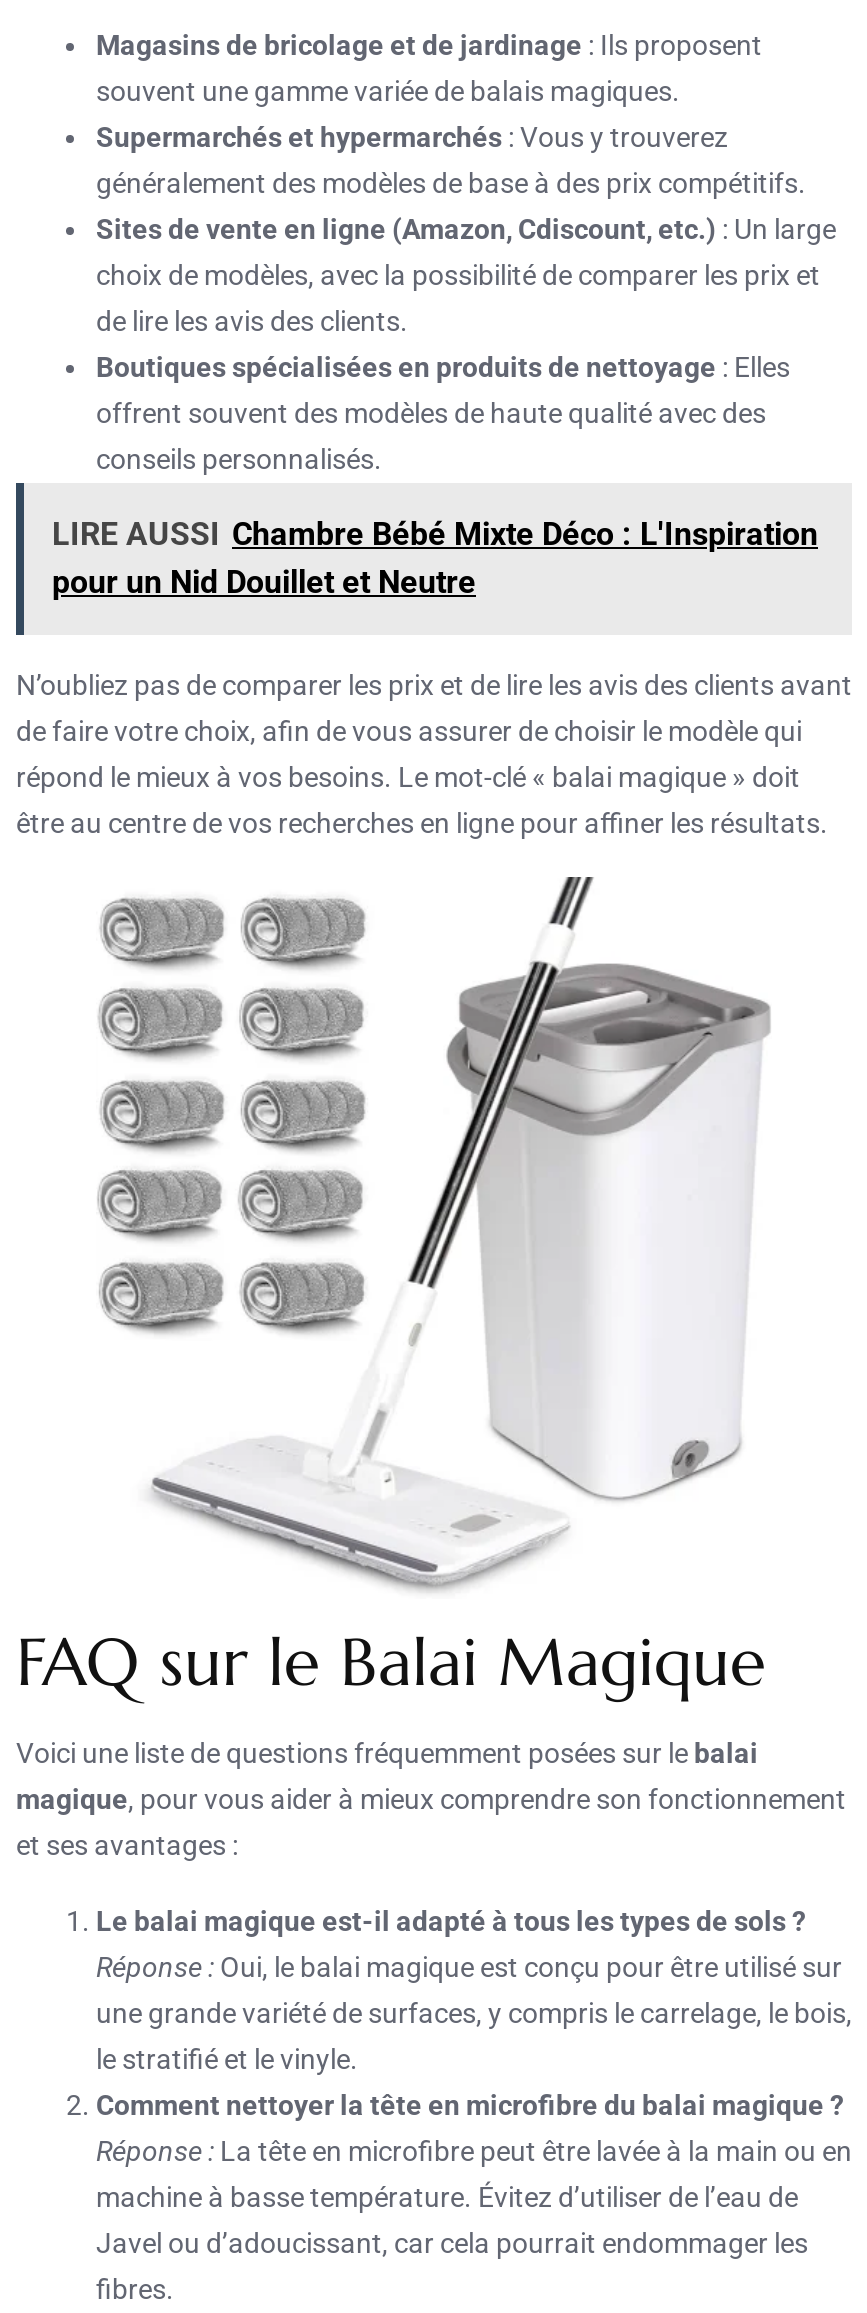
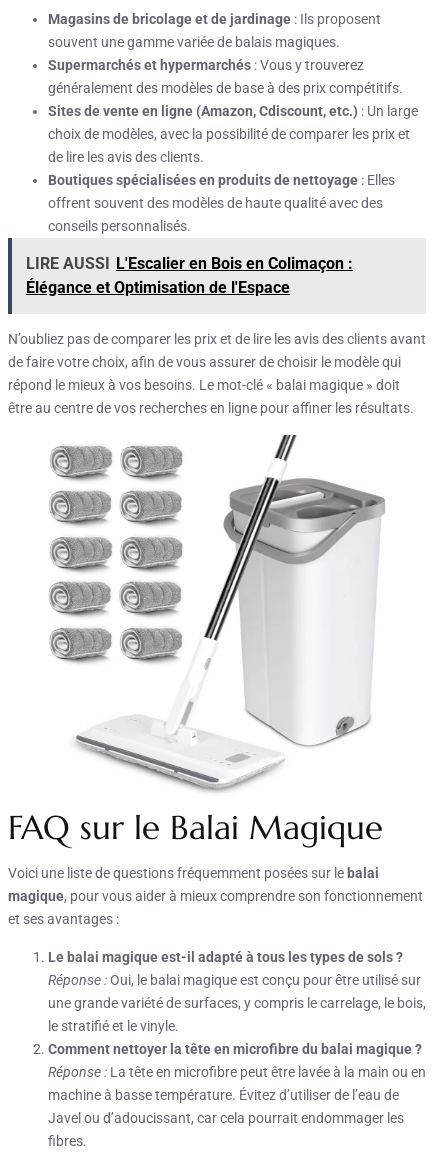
- LIRE AUSSI Chambre Bébé Mixte Déco : L'Inspiration
- pour un Nid Douillet et Neutre
+ LIRE AUSSI L'Escalier en Bois en Colimaçon :
+ Élégance et Optimisation de l'Espace
